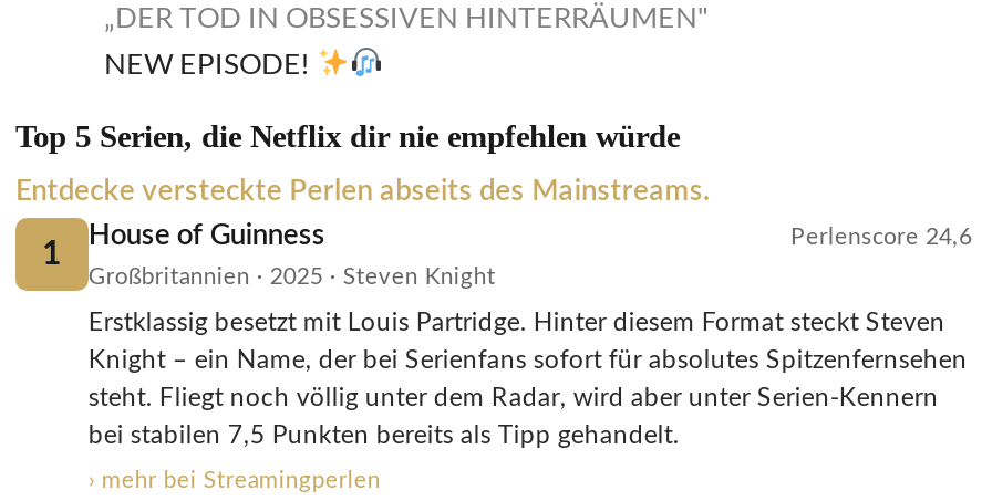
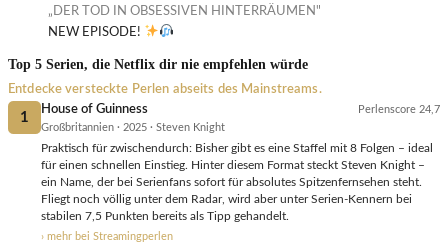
- Perlenscore 24,6
+ Perlenscore 24,7

- Erstklassig besetzt mit Louis Partridge. Hinter diesem Format steckt Steven
- Knight – ein Name, der bei Serienfans sofort für absolutes Spitzenfernsehen
- steht. Fliegt noch völlig unter dem Radar, wird aber unter Serien-Kennern
- bei stabilen 7,5 Punkten bereits als Tipp gehandelt.
+ Praktisch für zwischendurch: Bisher gibt es eine Staffel mit 8 Folgen – ideal
+ für einen schnellen Einstieg. Hinter diesem Format steckt Steven Knight –
+ ein Name, der bei Serienfans sofort für absolutes Spitzenfernsehen steht.
+ Fliegt noch völlig unter dem Radar, wird aber unter Serien-Kennern bei
+ stabilen 7,5 Punkten bereits als Tipp gehandelt.
